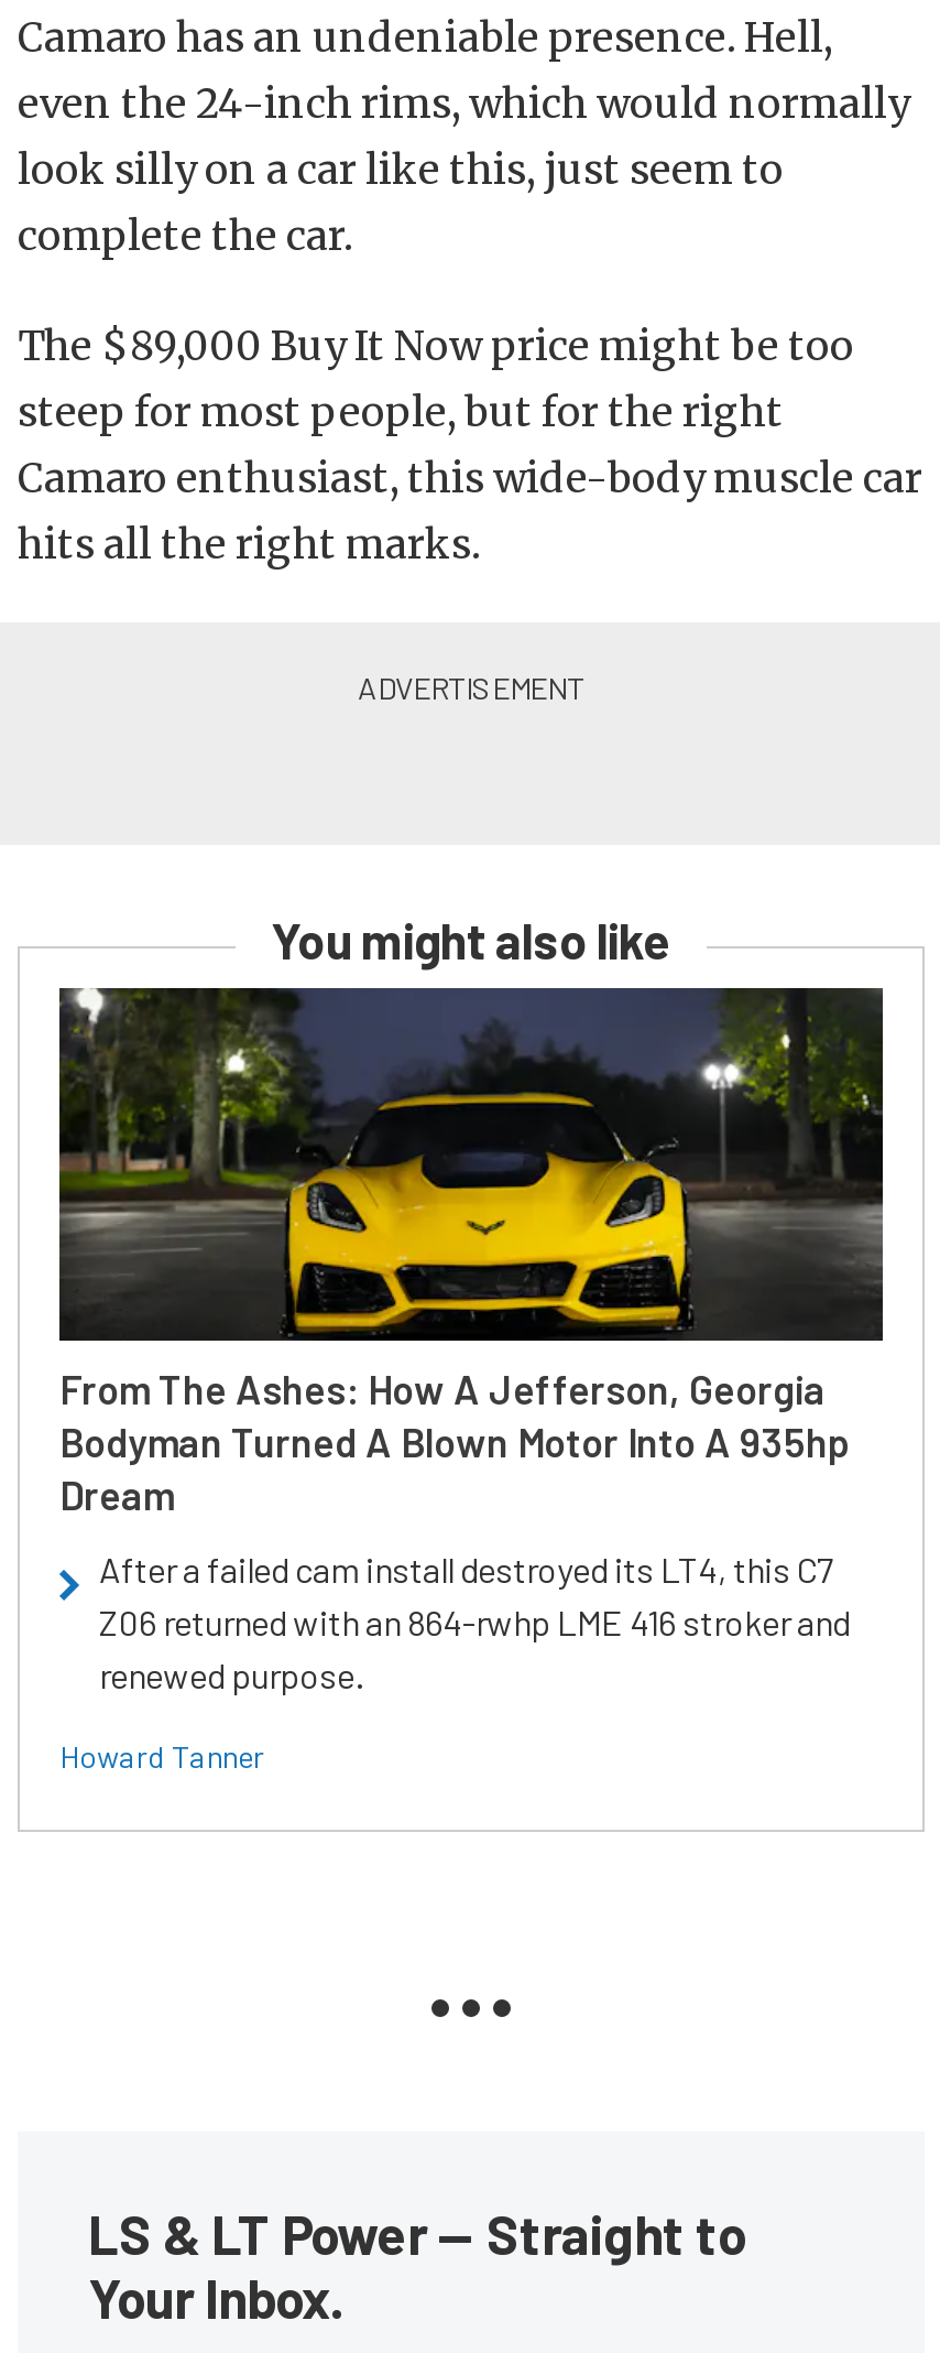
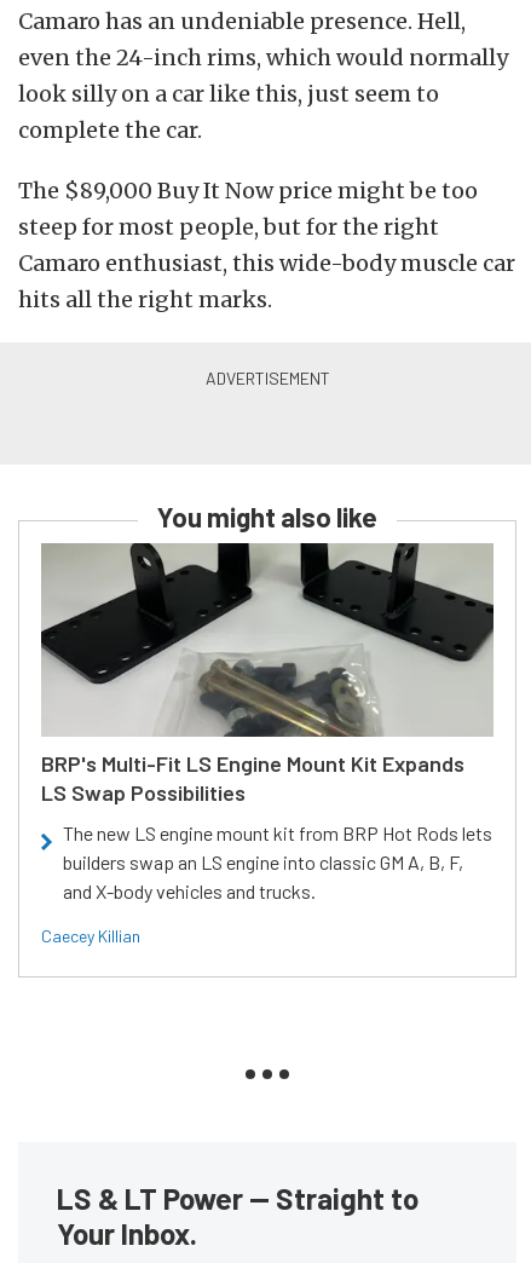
- [image]
- From The Ashes: How A Jefferson, Georgia
- Bodyman Turned A Blown Motor Into A 935hp
- Dream
+ [image]
+ BRP's Multi-Fit LS Engine Mount Kit Expands
+ LS Swap Possibilities

- After a failed cam install destroyed its LT4, this C7
- Z06 returned with an 864-rwhp LME 416 stroker and
- renewed purpose.
+ The new LS engine mount kit from BRP Hot Rods lets
+ builders swap an LS engine into classic GM A, B, F,
+ and X-body vehicles and trucks.

- Howard Tanner
+ Caecey Killian
